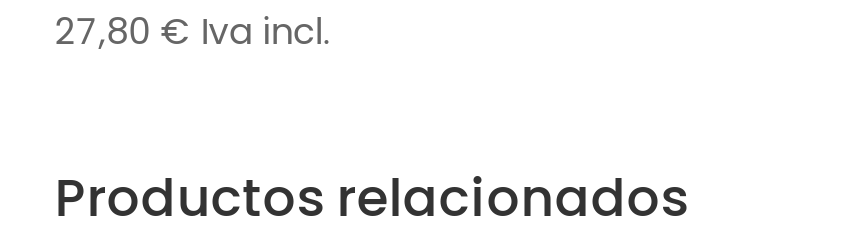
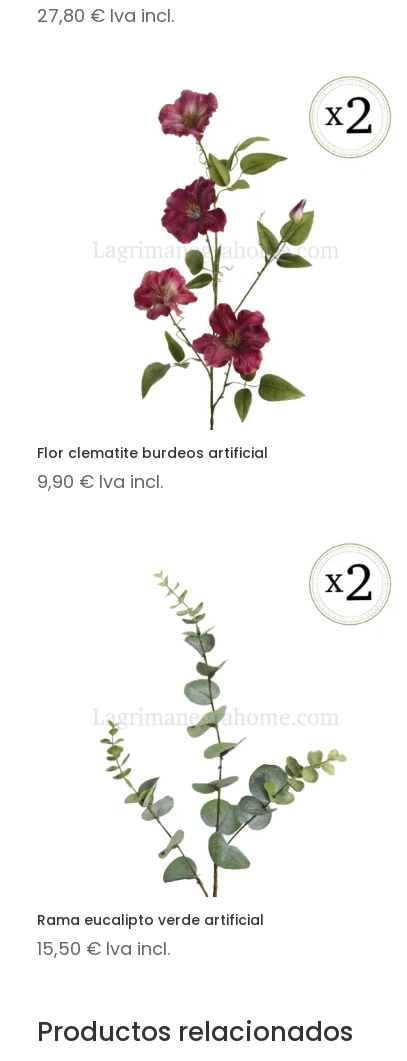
+ [image]
+ Flor clematite burdeos artificial
+ 9,90 € Iva incl.

+ [image]
+ Rama eucalipto verde artificial
+ 15,50 € Iva incl.
